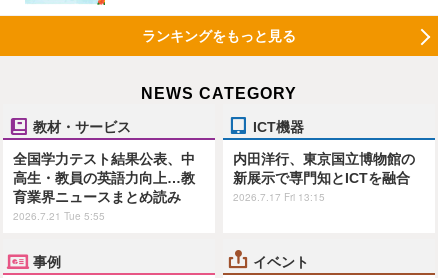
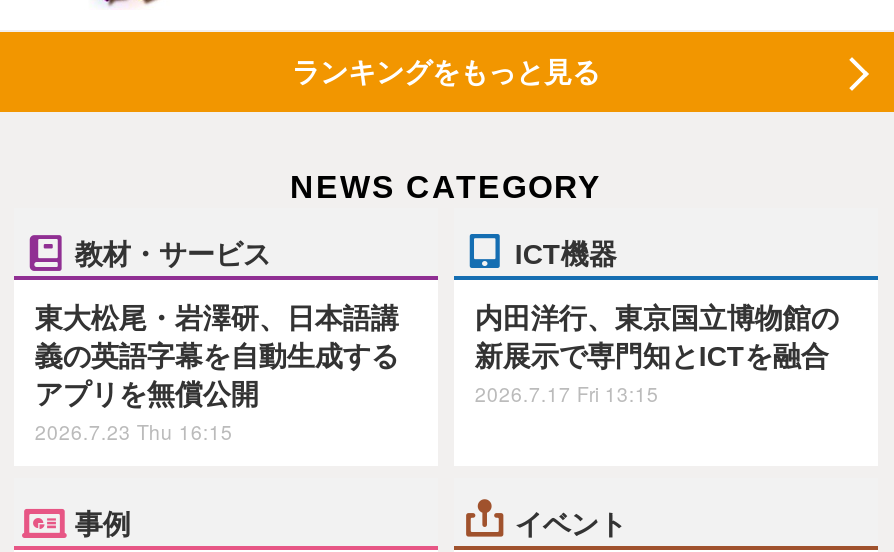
- 全国学力テスト結果公表、中
- 高生・教員の英語力向上…教
- 育業界ニュースまとめ読み
- 2026.7.21 Tue 5:55
+ 東大松尾・岩澤研、日本語講
+ 義の英語字幕を自動生成する
+ アプリを無償公開
+ 2026.7.23 Thu 16:15
